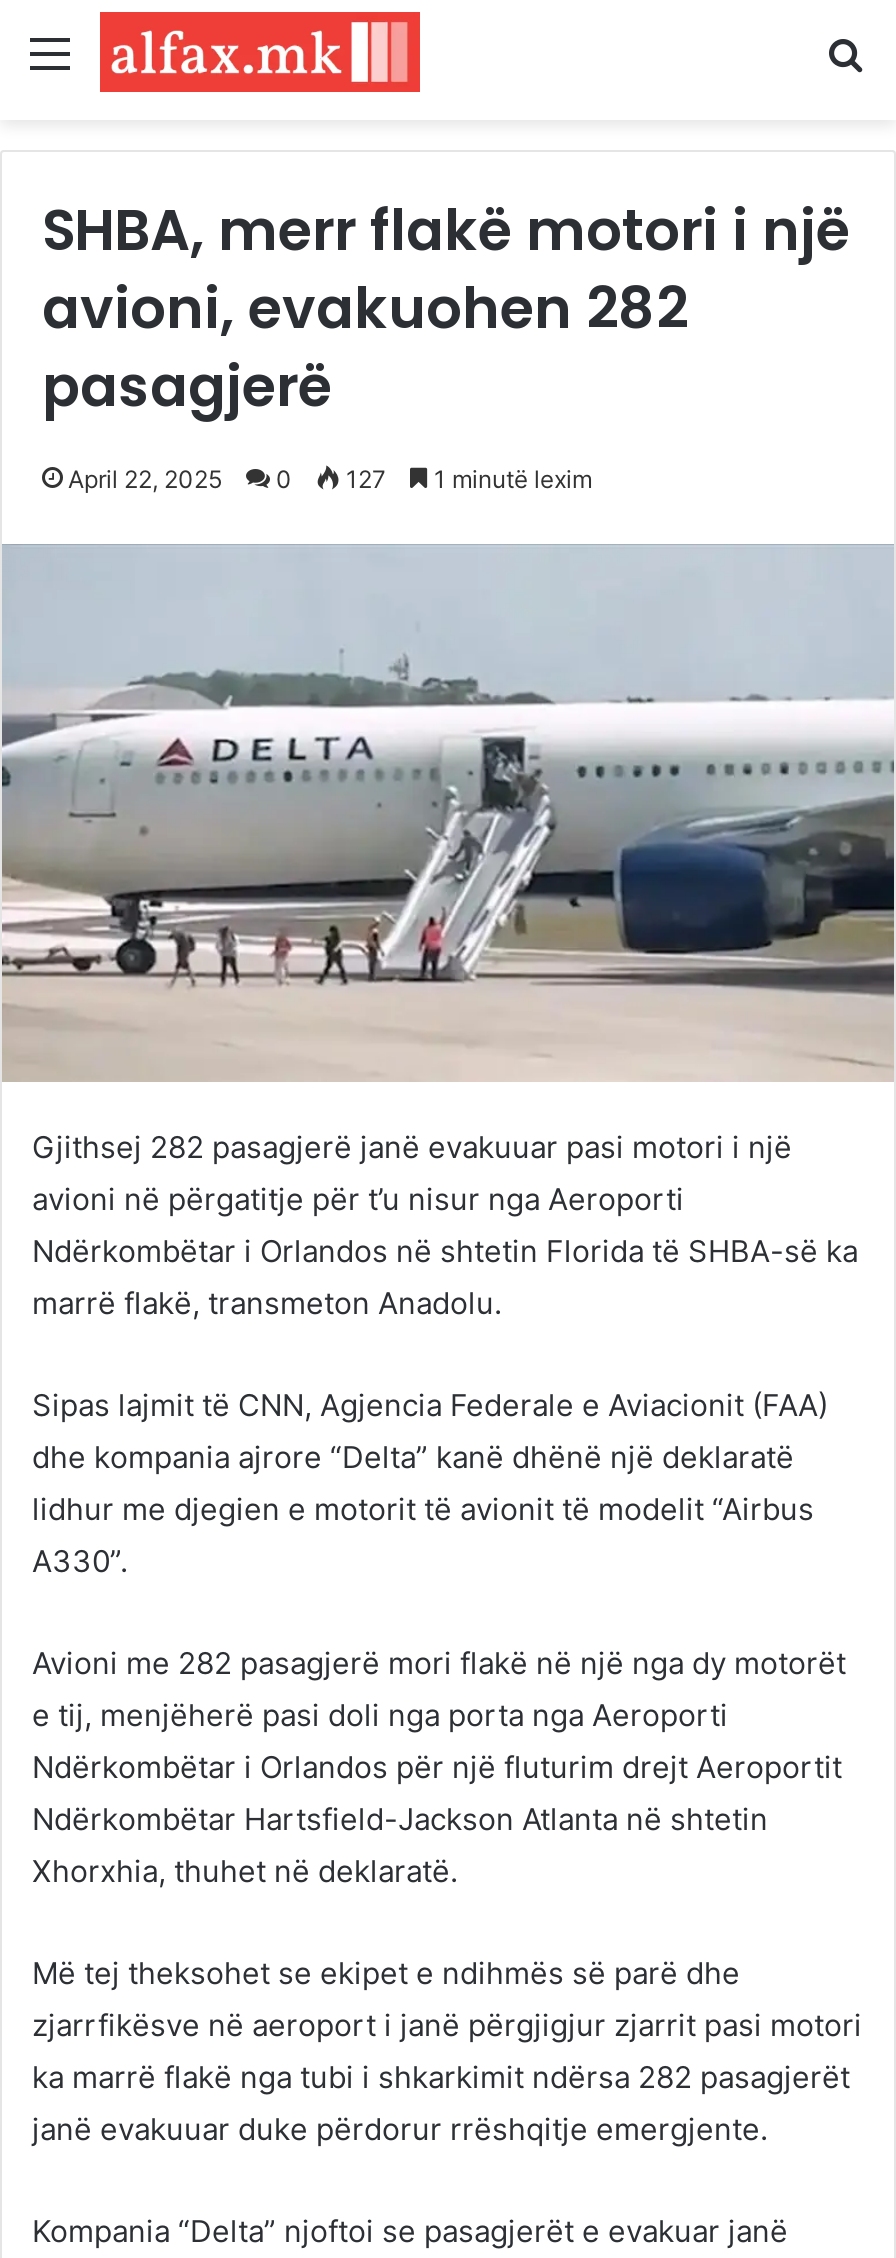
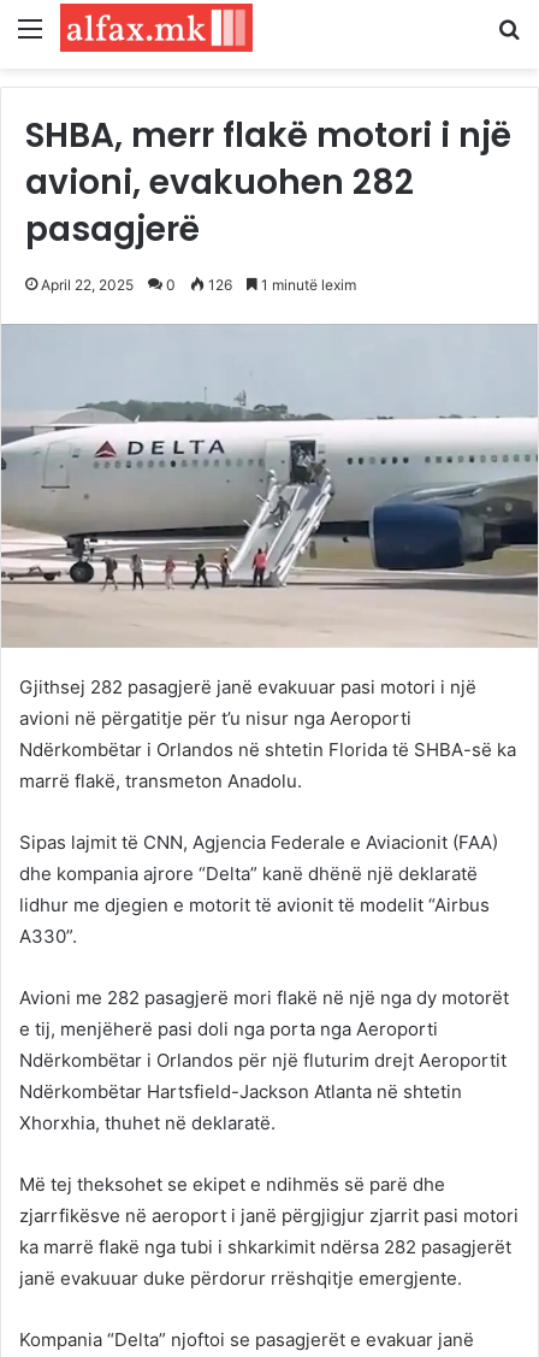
- April 22, 2025 0 127 1 minutë lexim
+ April 22, 2025 0 126 1 minutë lexim
